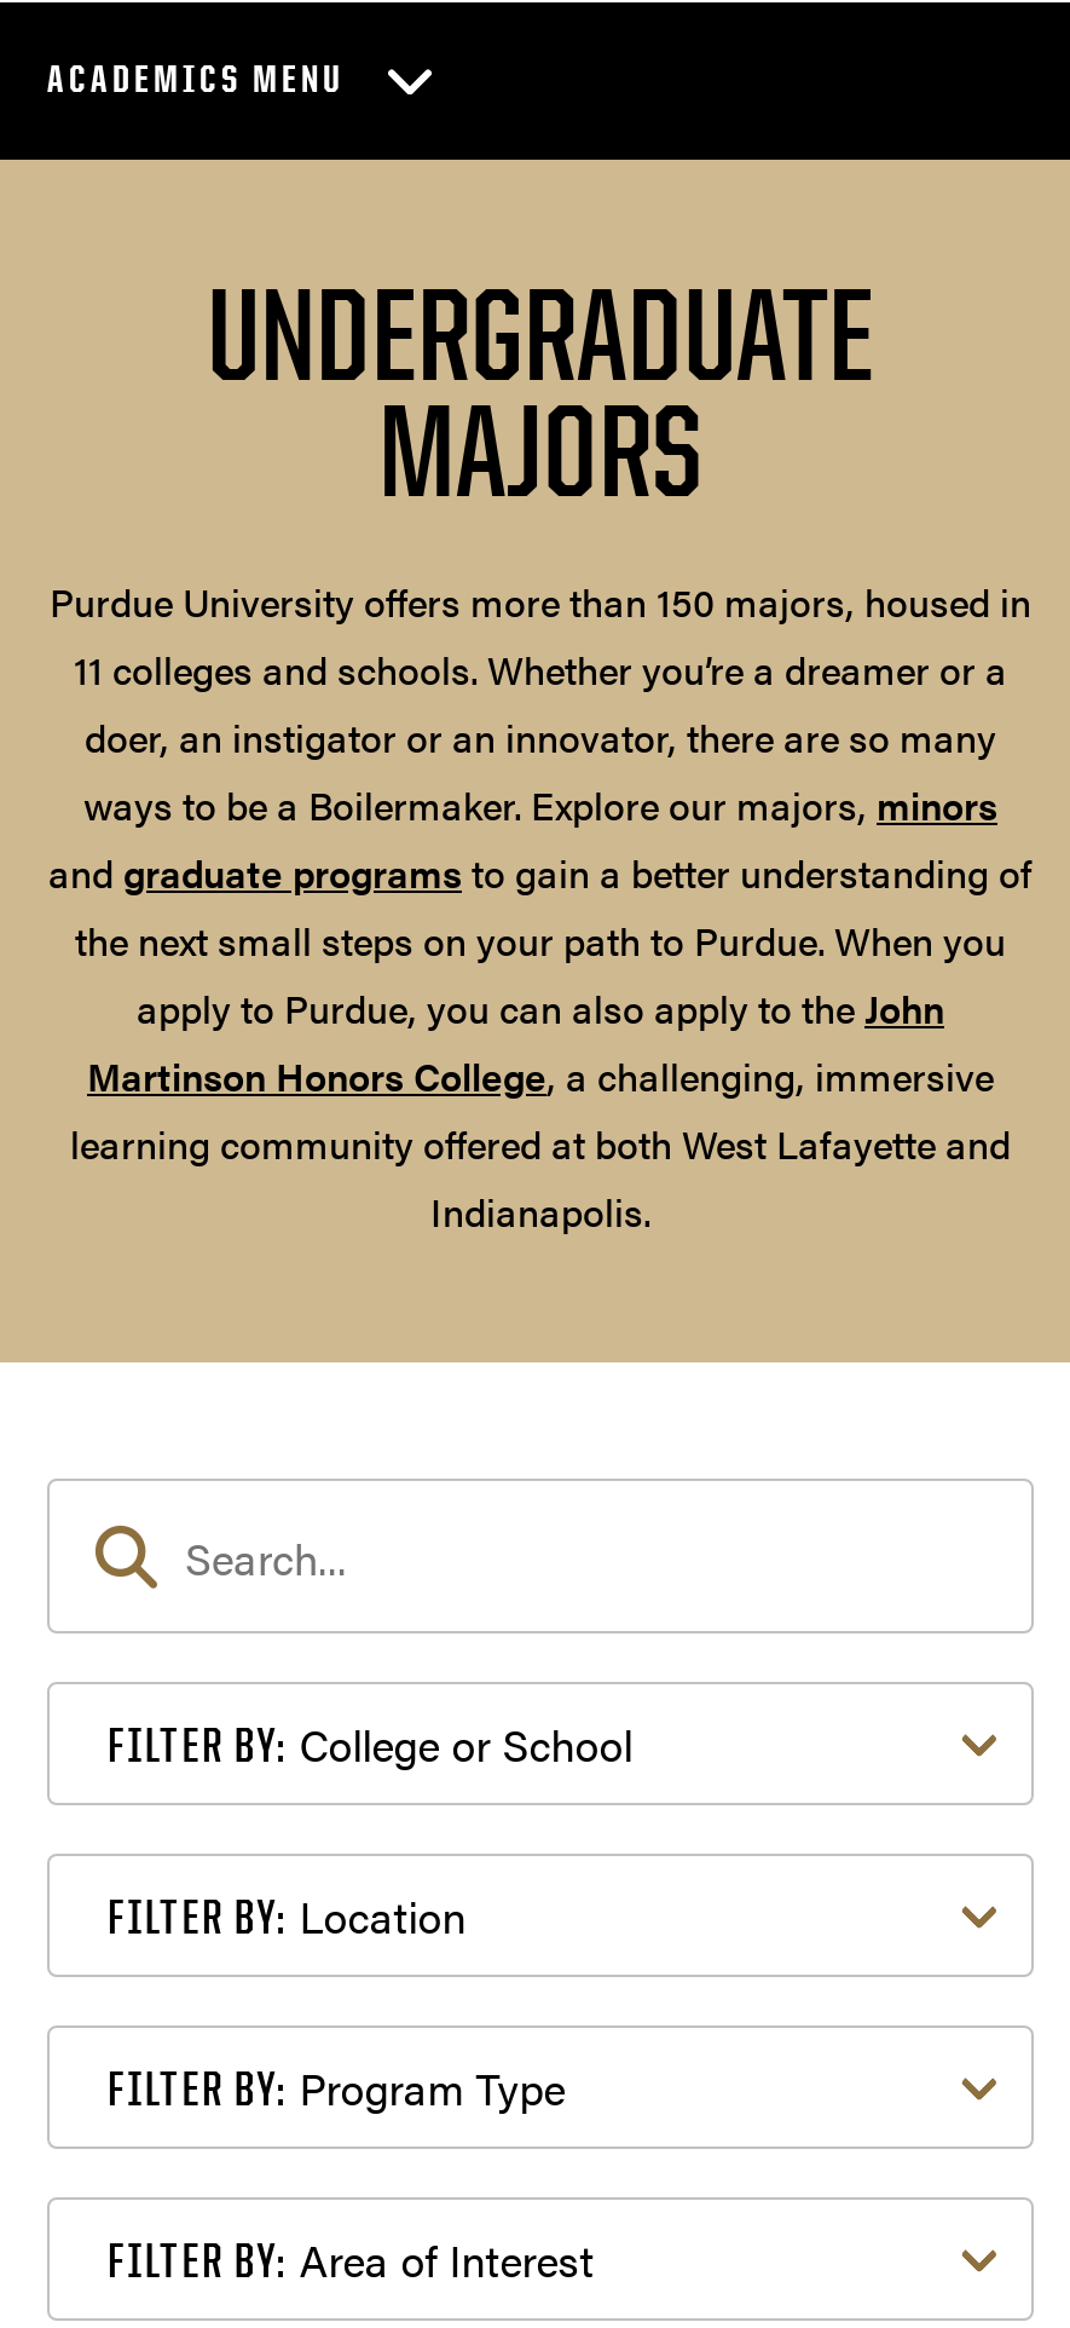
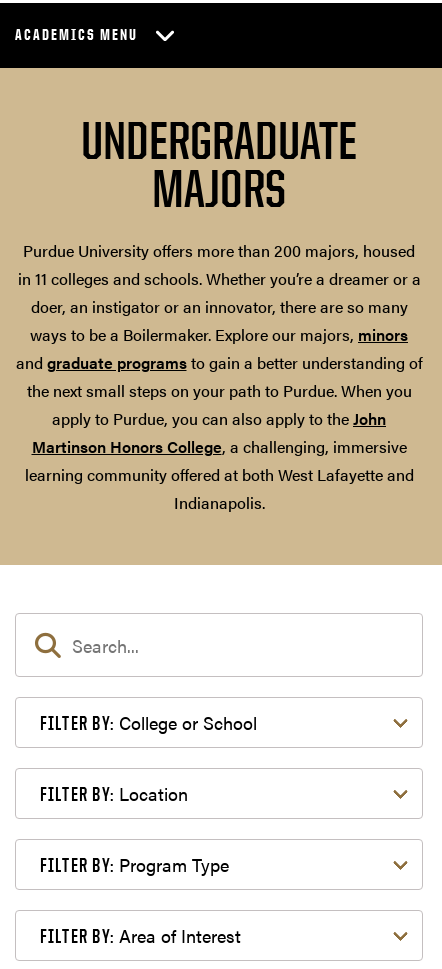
- Purdue University offers more than 150 majors, housed in
- 11 colleges and schools. Whether you’re a dreamer or a
+ Purdue University offers more than 200 majors, housed
+ in 11 colleges and schools. Whether you’re a dreamer or a
